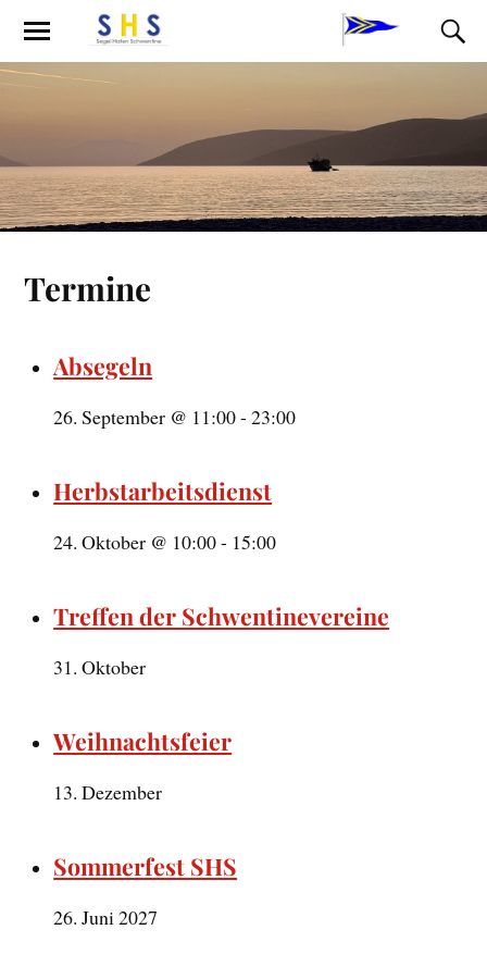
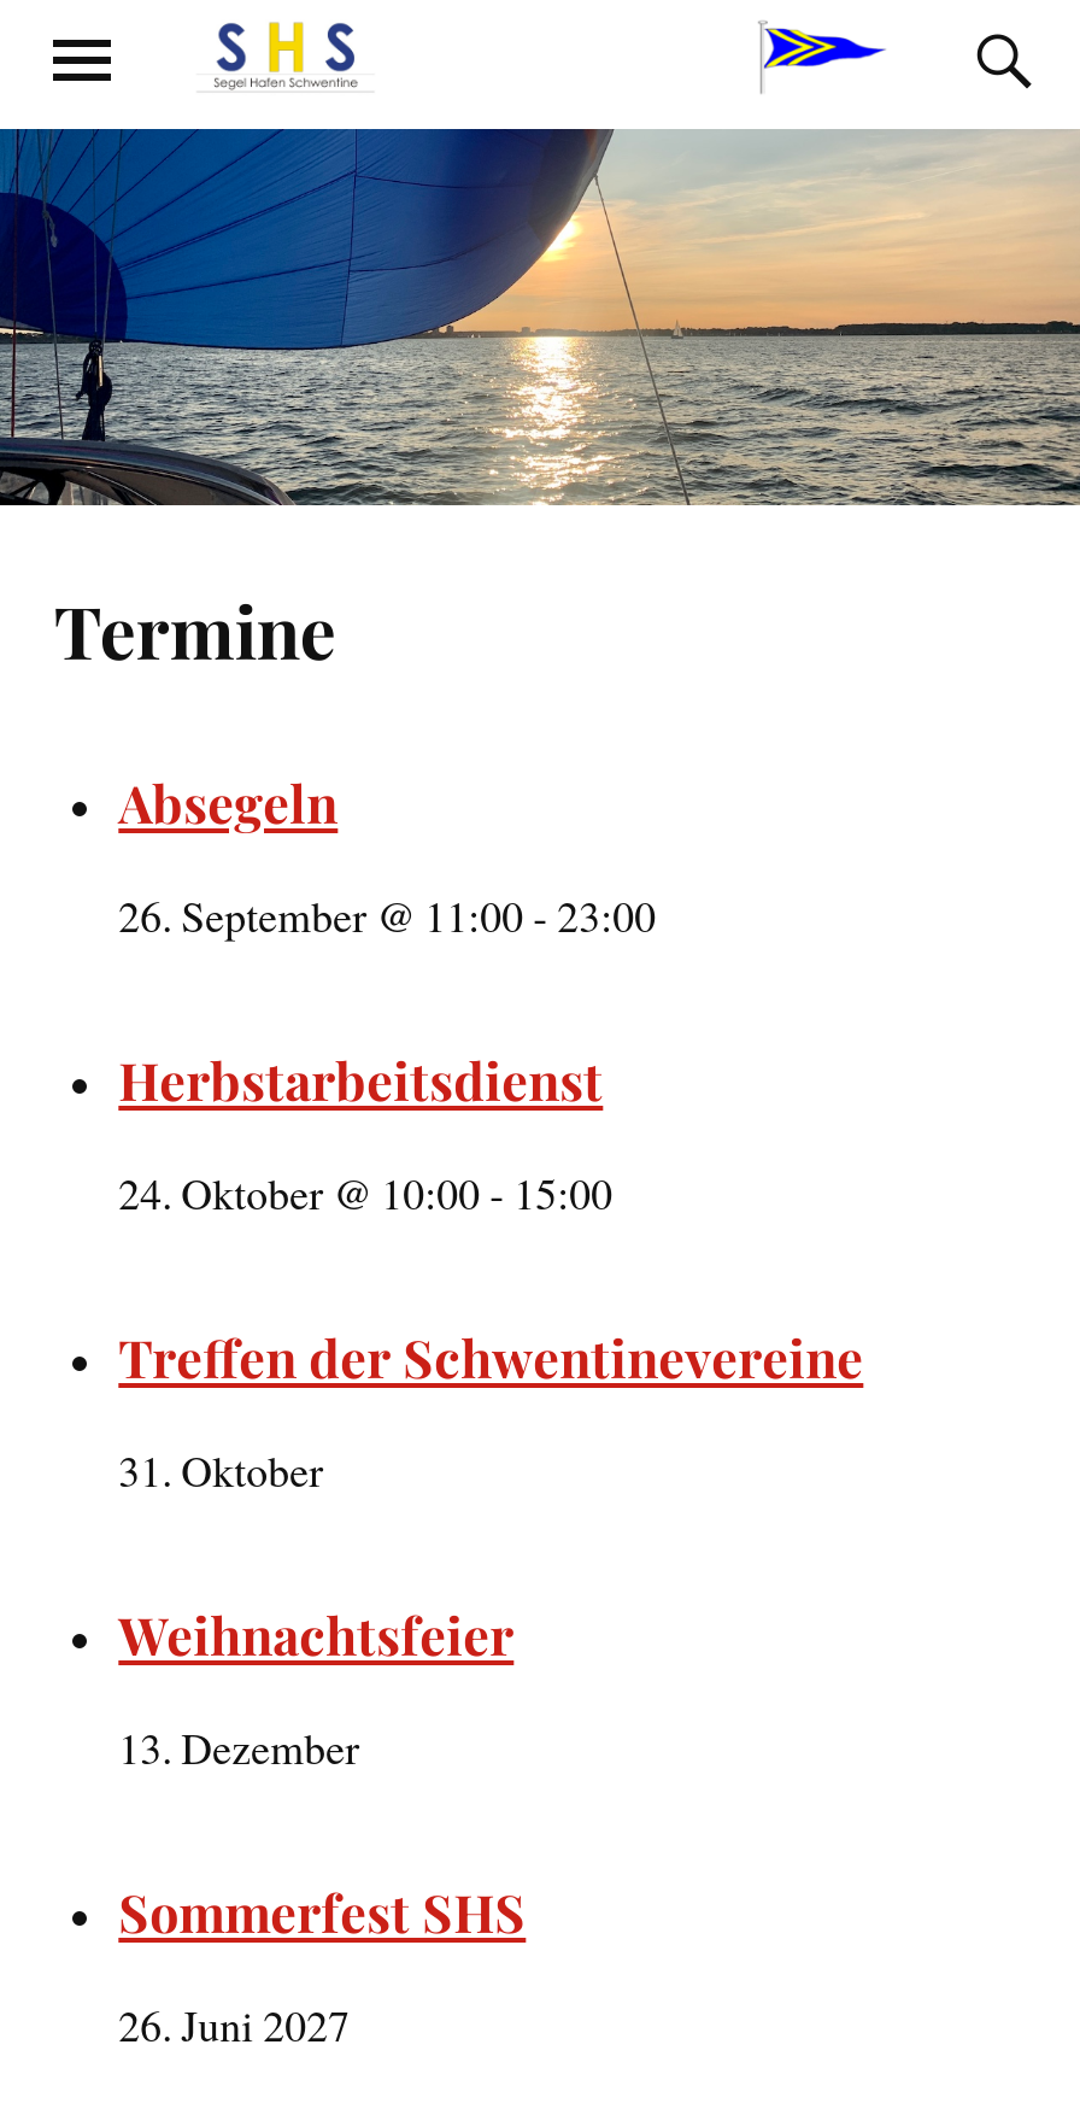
- [image]
+ [image]
